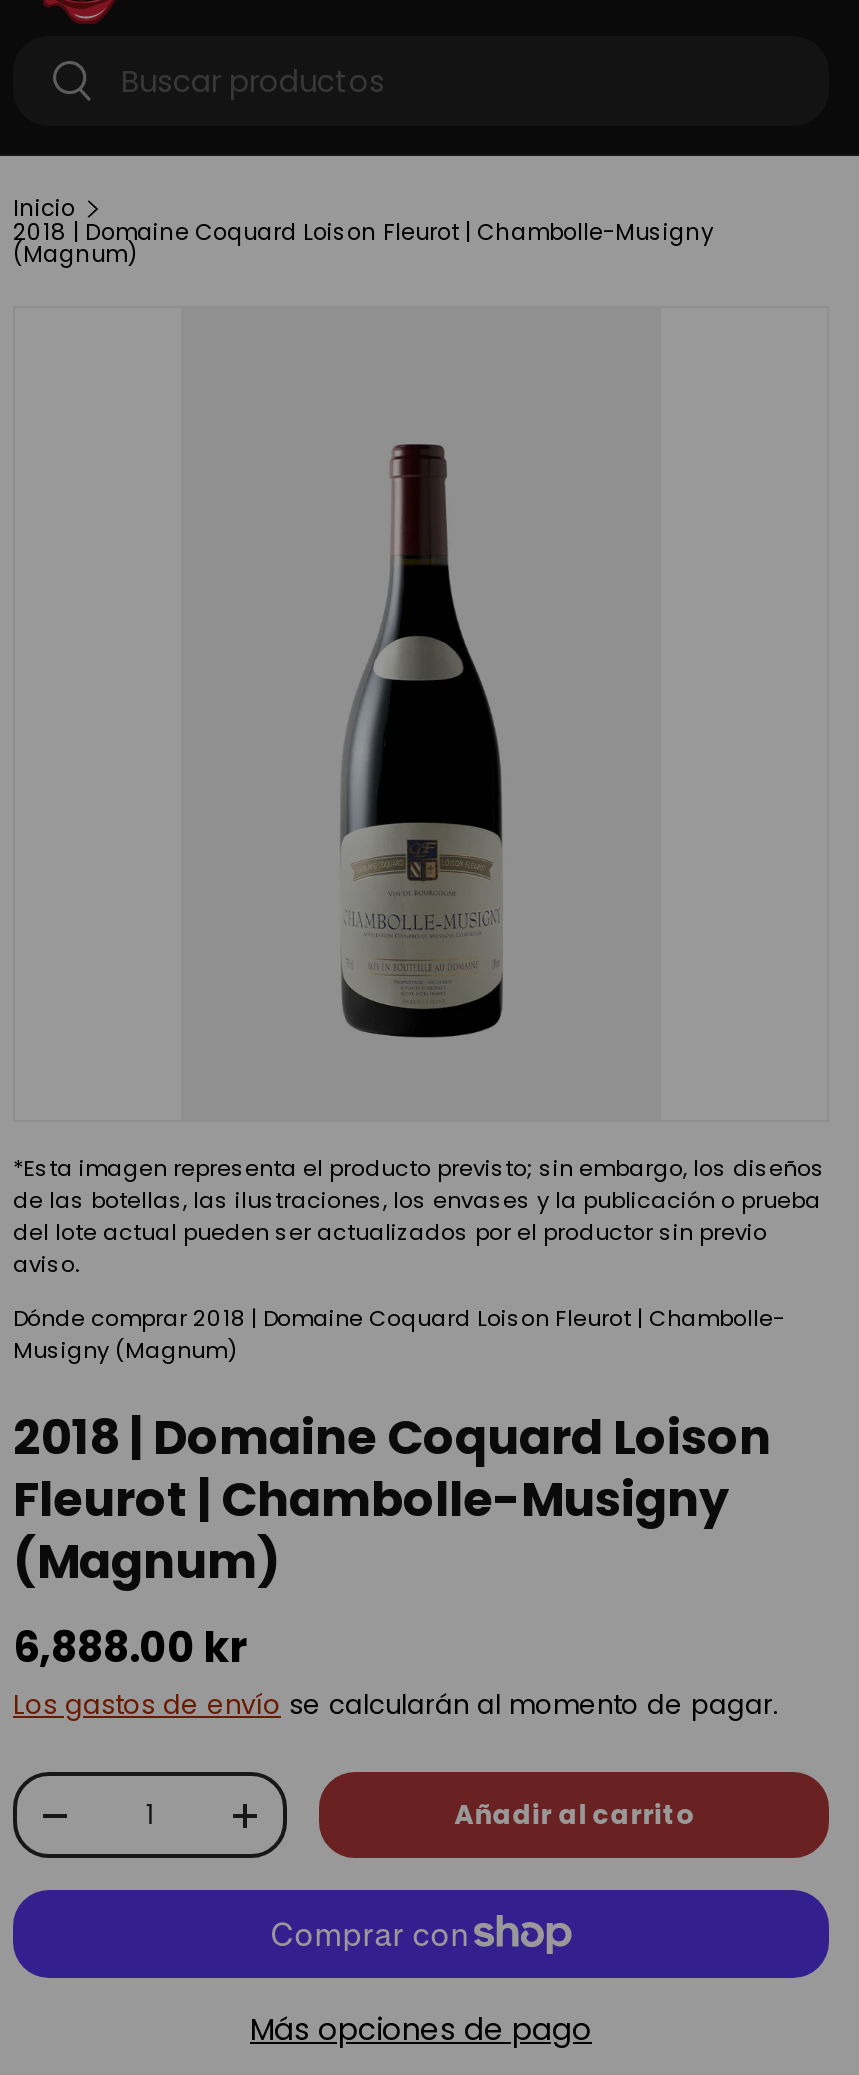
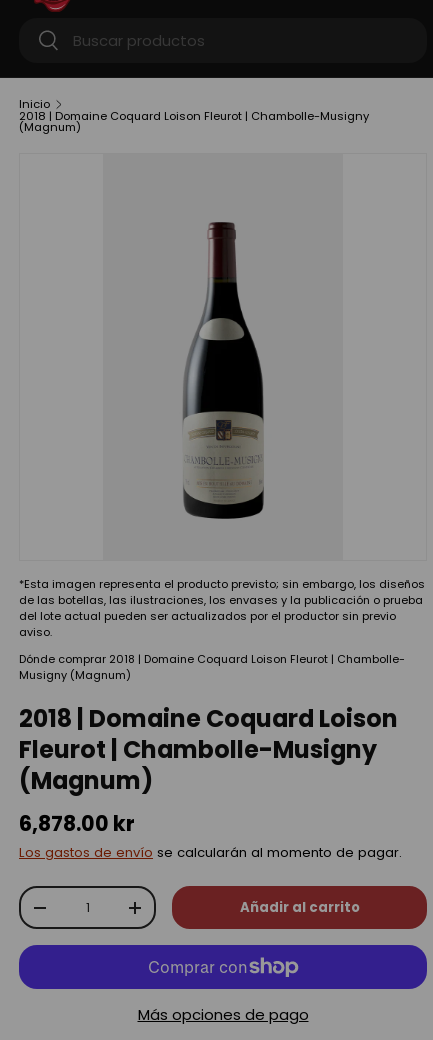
- 6,888.00 kr
+ 6,878.00 kr
